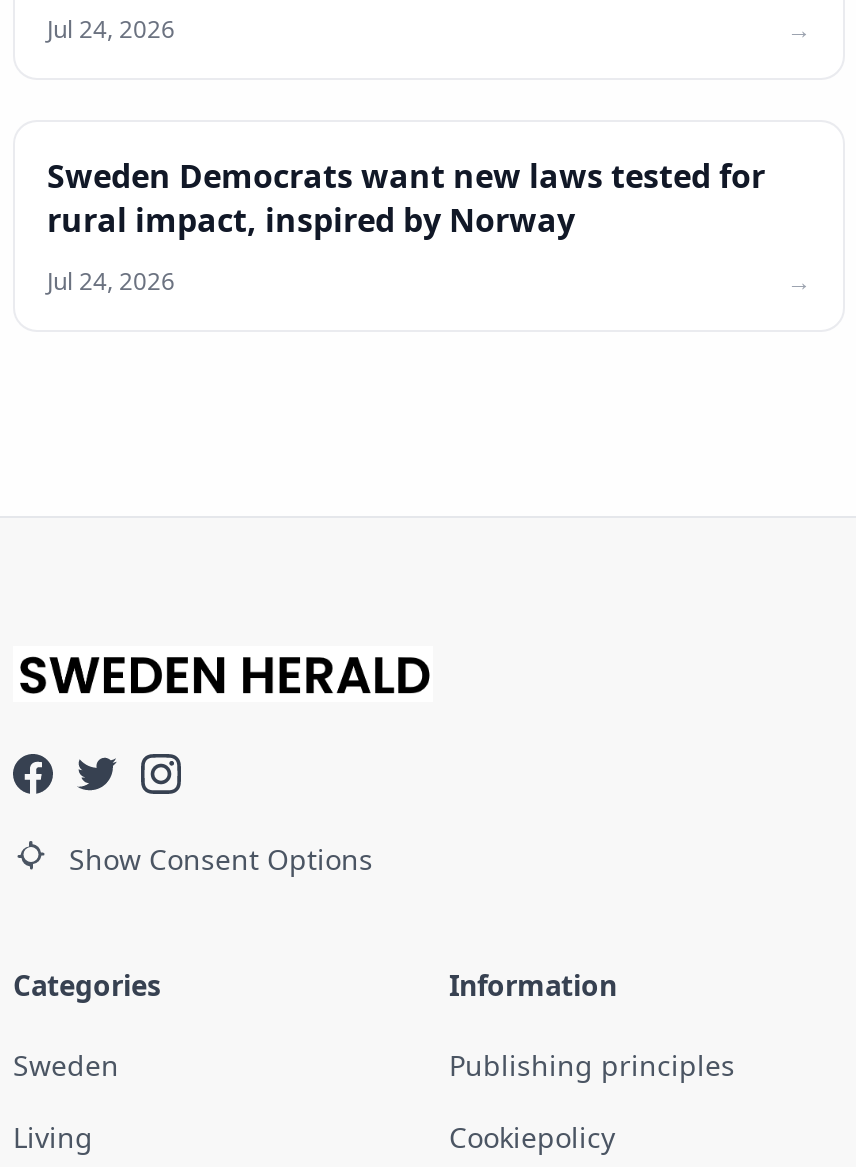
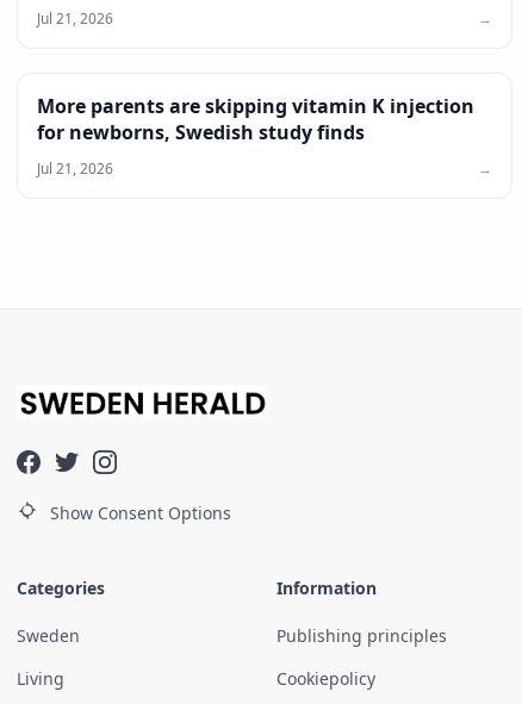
- Jul 24, 2026
+ Jul 21, 2026

- Sweden Democrats want new laws tested for
- rural impact, inspired by Norway
+ More parents are skipping vitamin K injection
+ for newborns, Swedish study finds

- Jul 24, 2026
+ Jul 21, 2026
